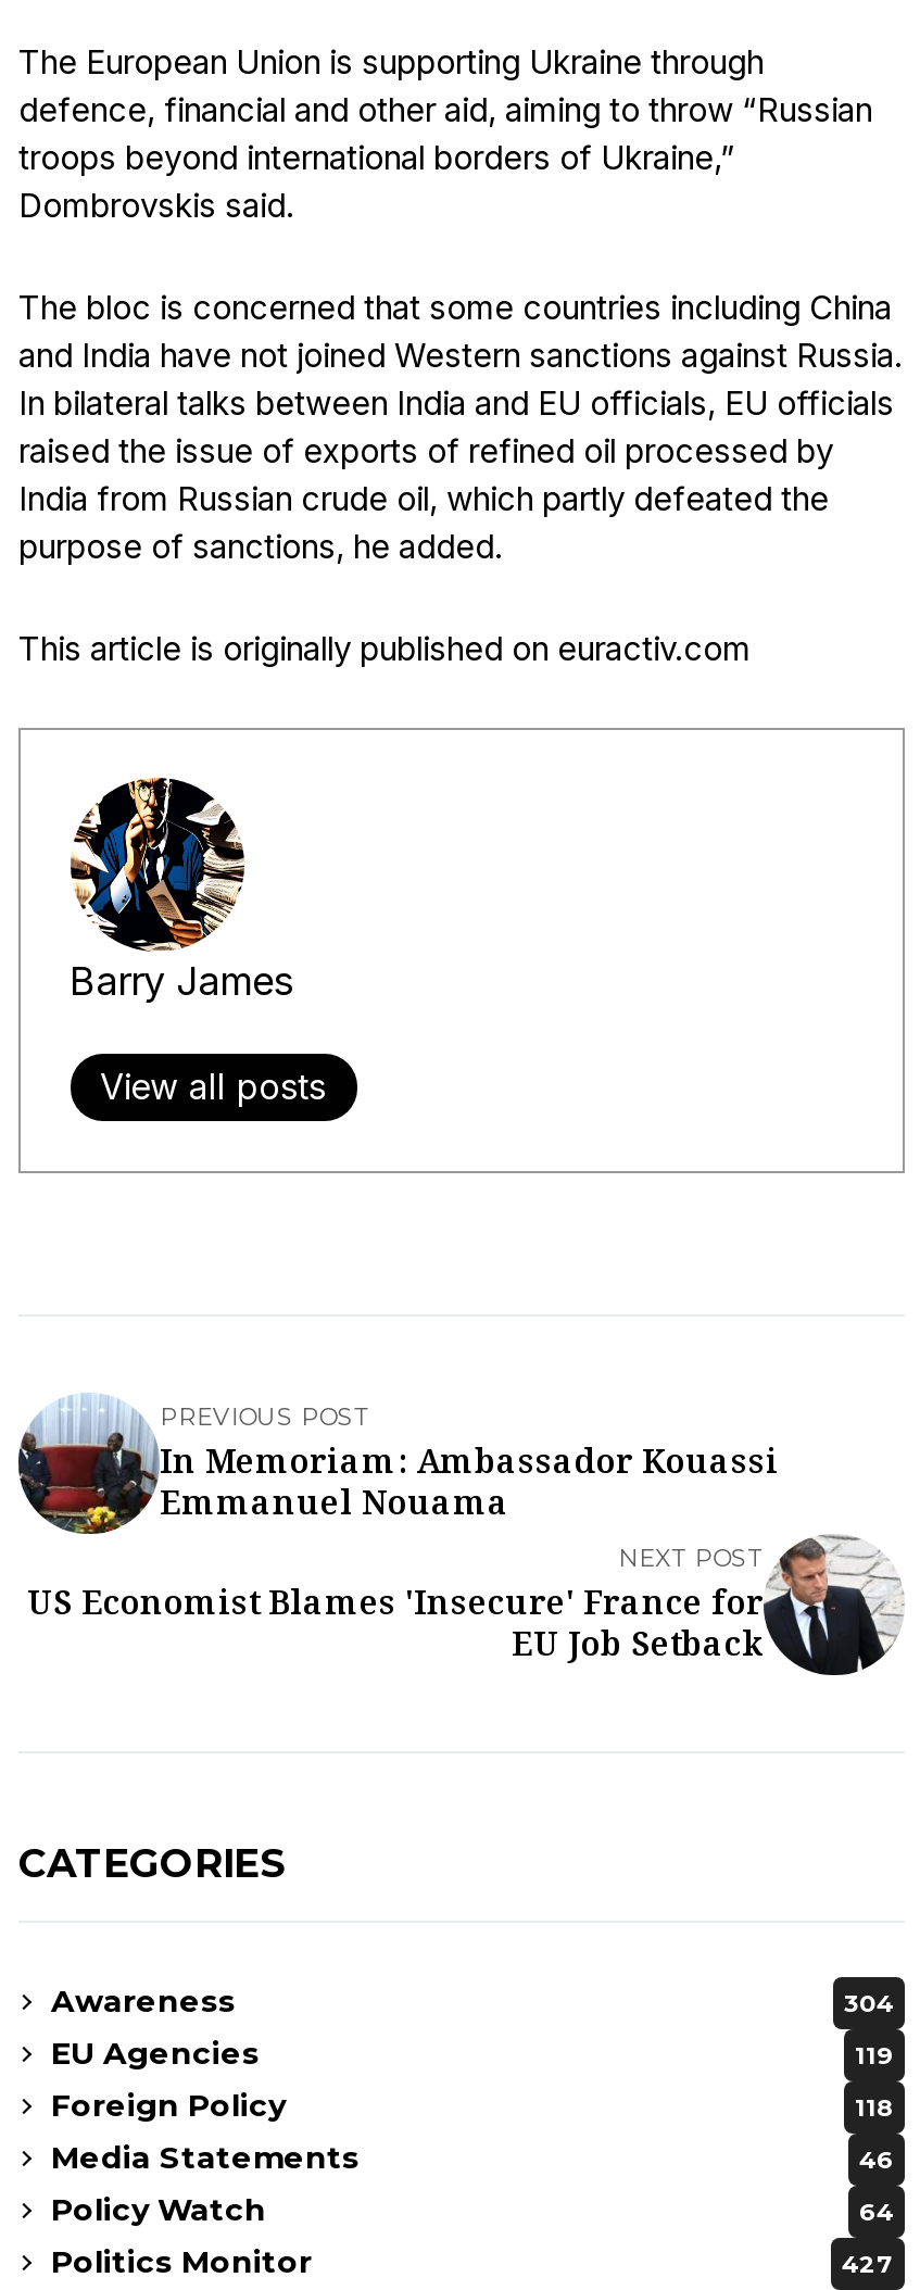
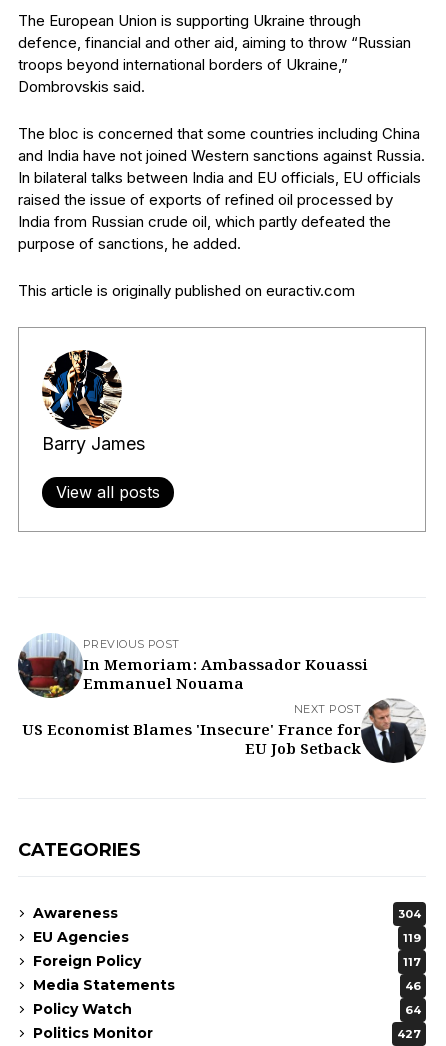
- 118
+ 117
